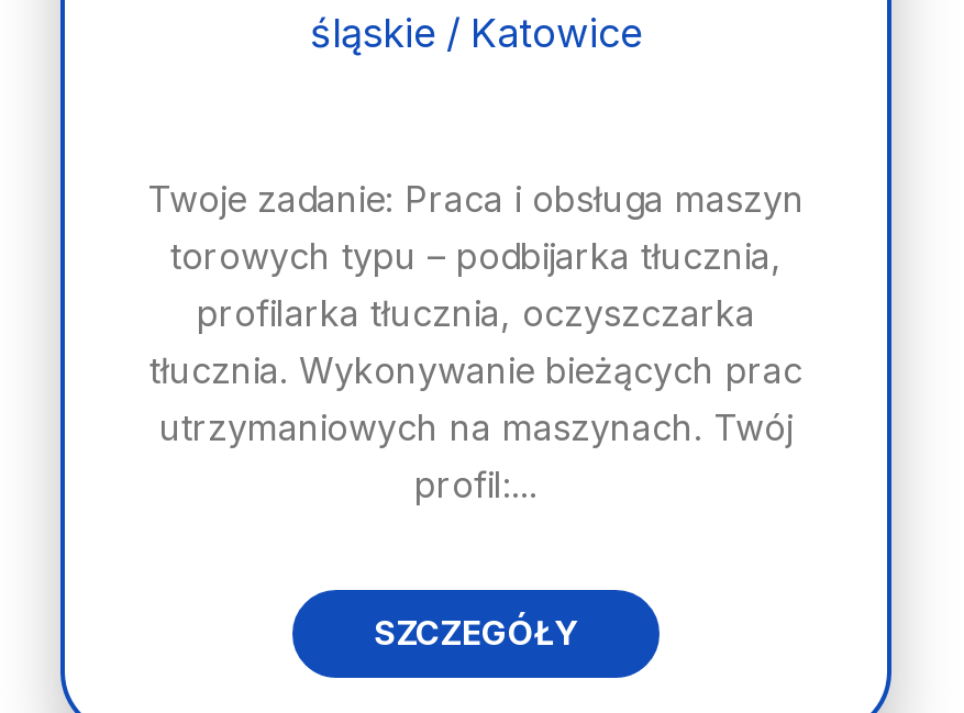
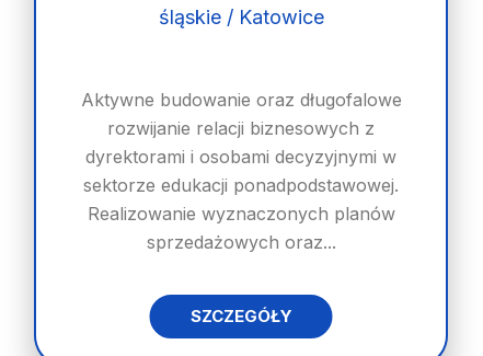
- Twoje zadanie: Praca i obsługa maszyn
- torowych typu – podbijarka tłucznia,
- profilarka tłucznia, oczyszczarka
- tłucznia. Wykonywanie bieżących prac
- utrzymaniowych na maszynach. Twój
- profil:...
+ Aktywne budowanie oraz długofalowe
+ rozwijanie relacji biznesowych z
+ dyrektorami i osobami decyzyjnymi w
+ sektorze edukacji ponadpodstawowej.
+ Realizowanie wyznaczonych planów
+ sprzedażowych oraz...
